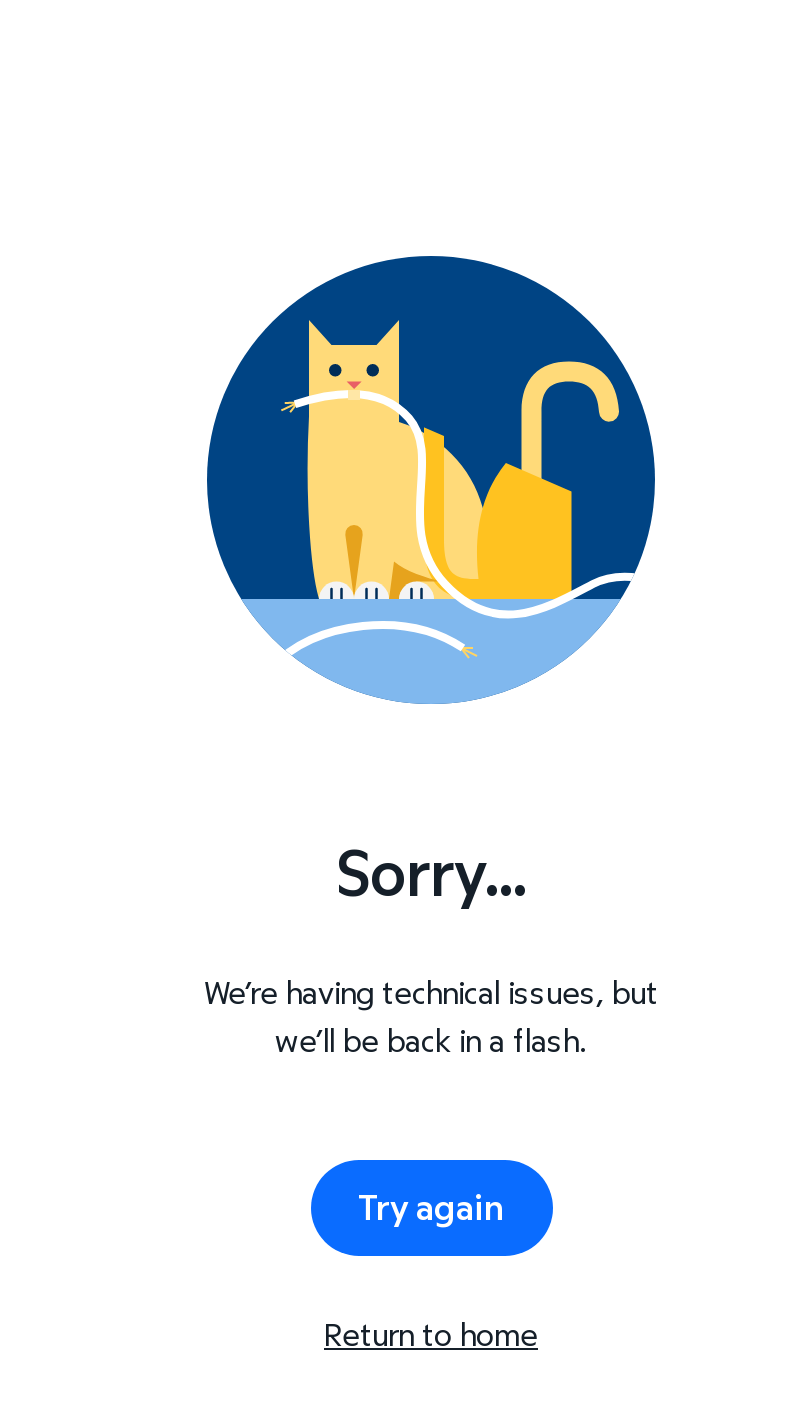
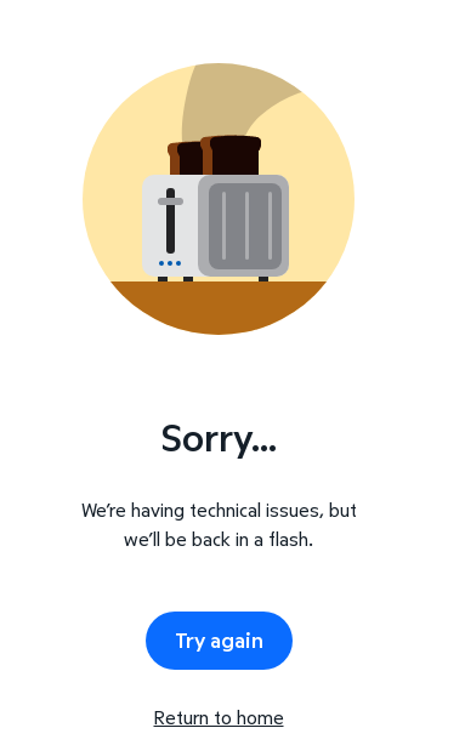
- [image]
+ [image]
